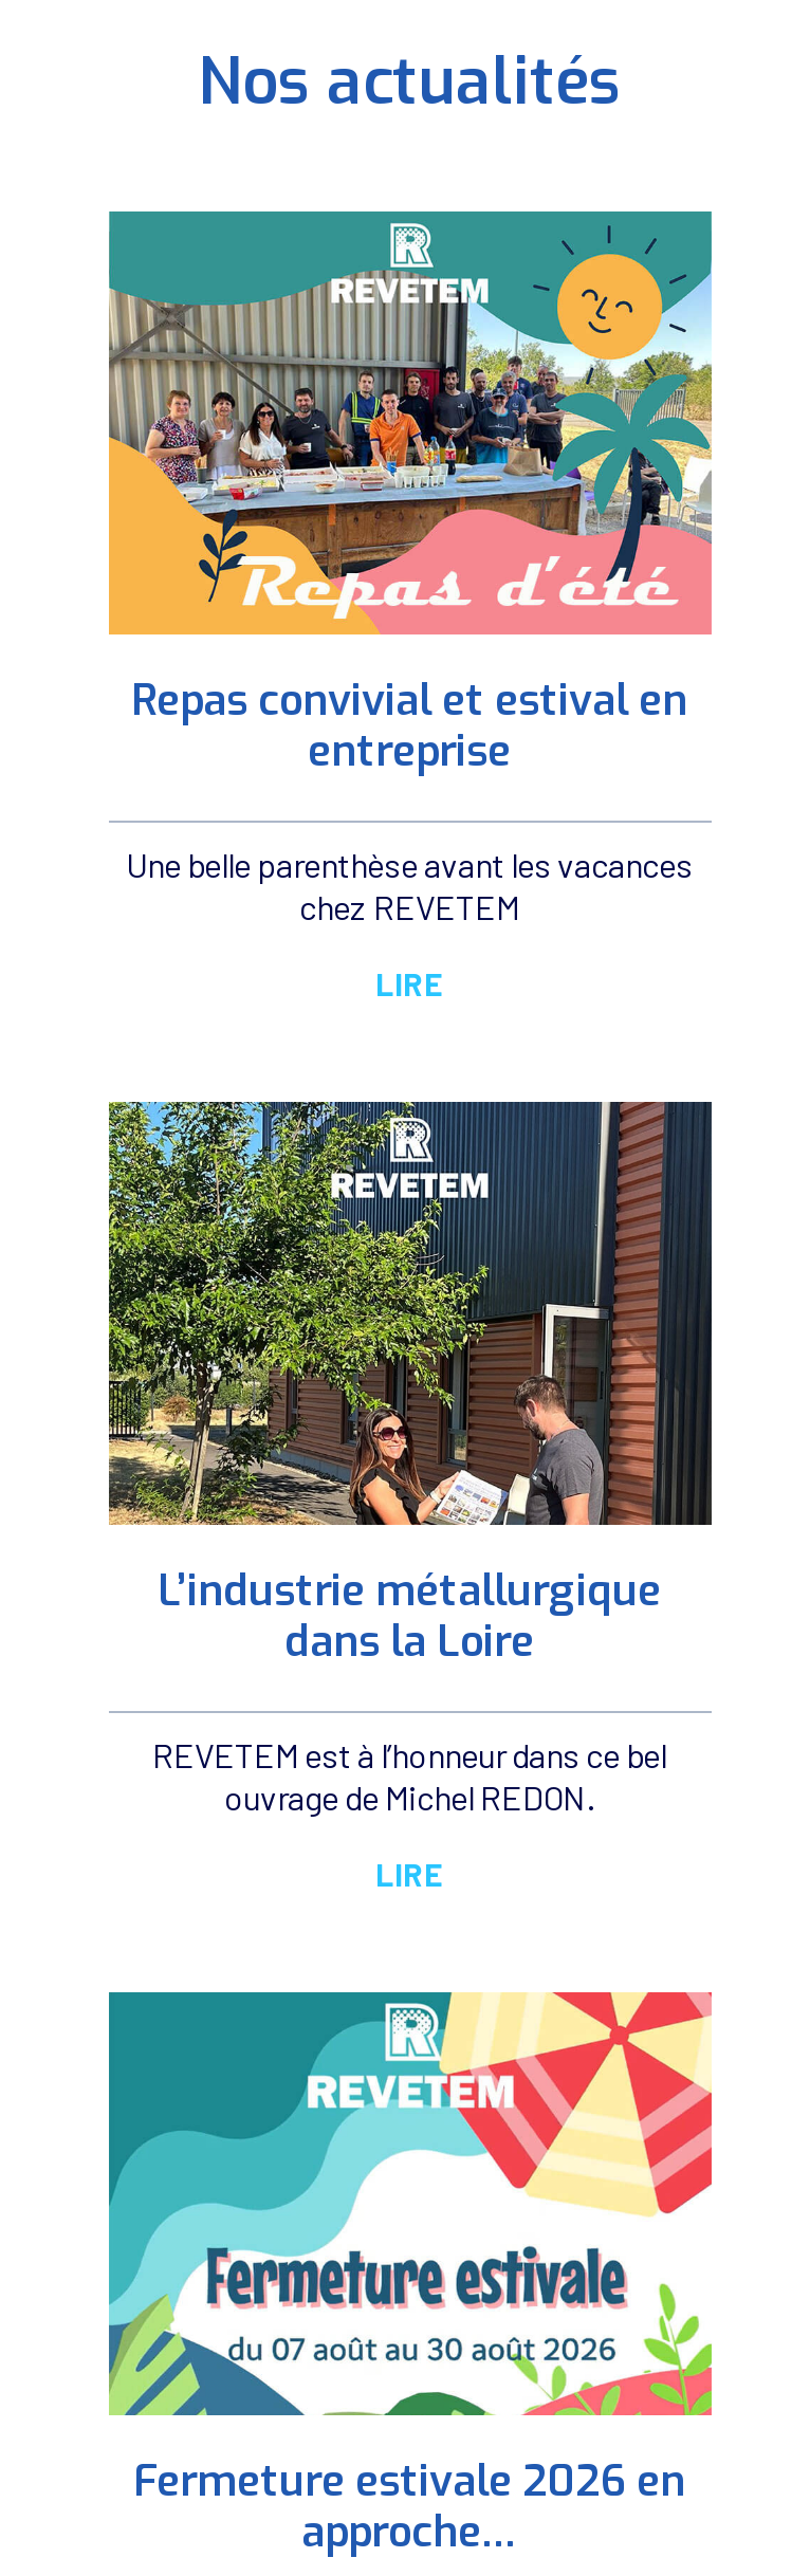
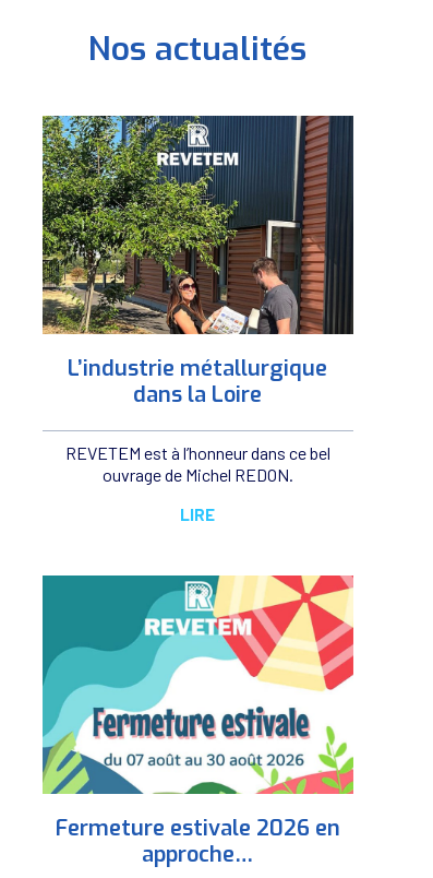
- [image]
- Repas convivial et estival en
- entreprise
- Une belle parenthèse avant les vacances
- chez REVETEM
- LIRE
